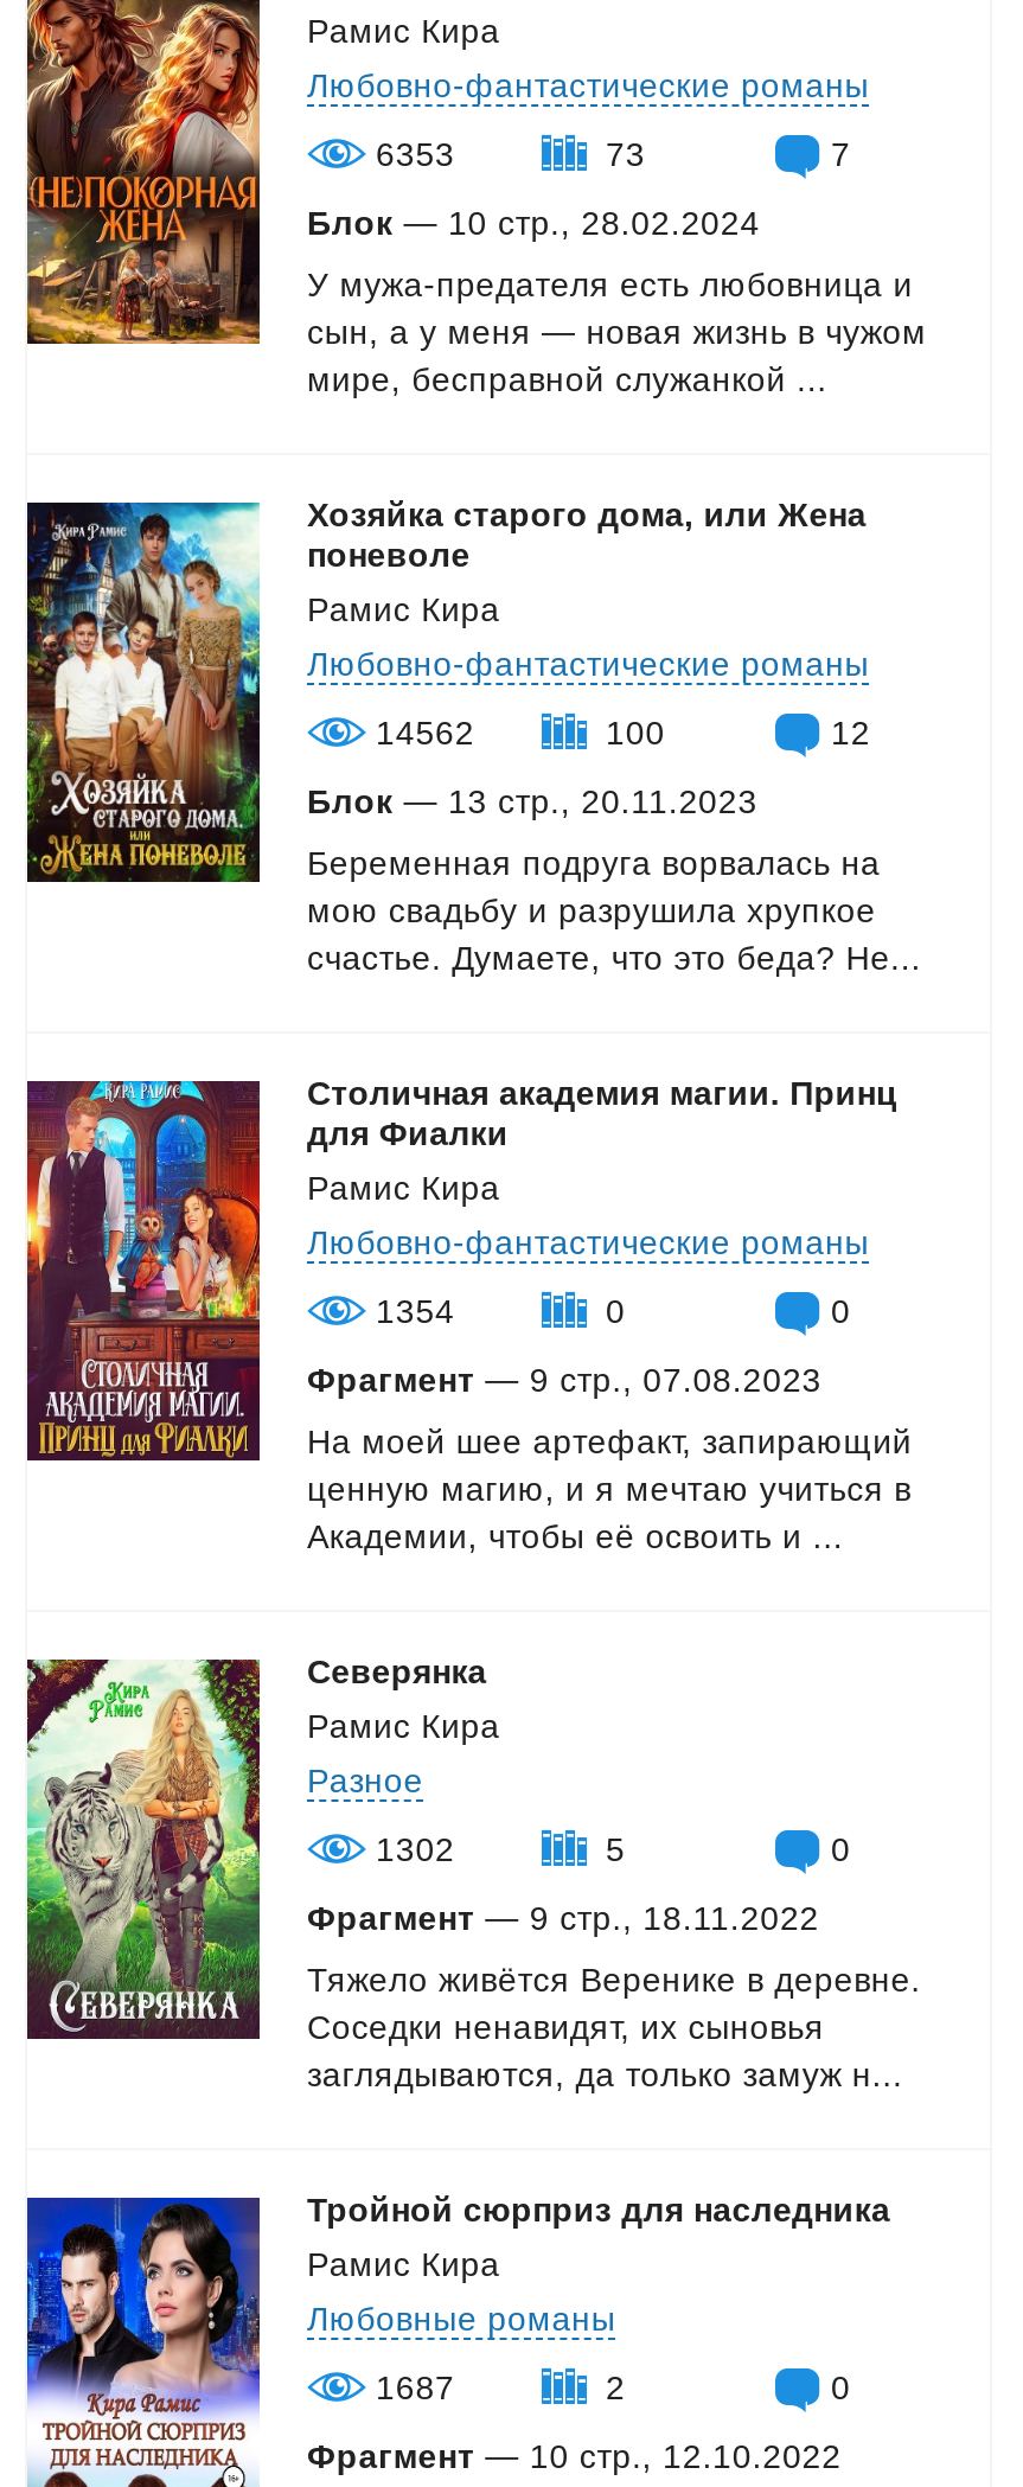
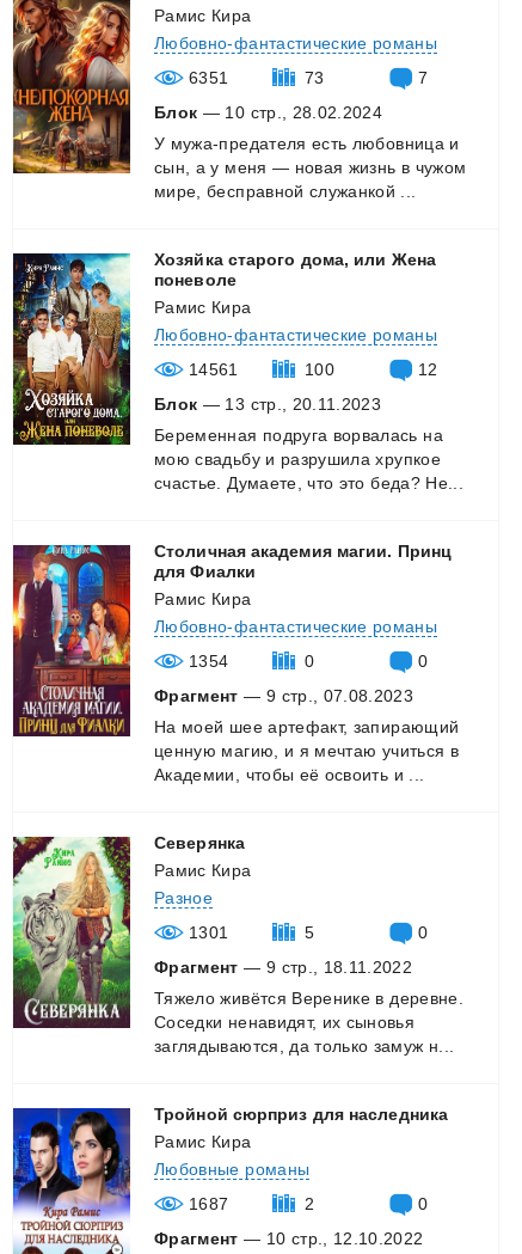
- 6353
+ 6351

- 14562
+ 14561

- 1302
+ 1301
